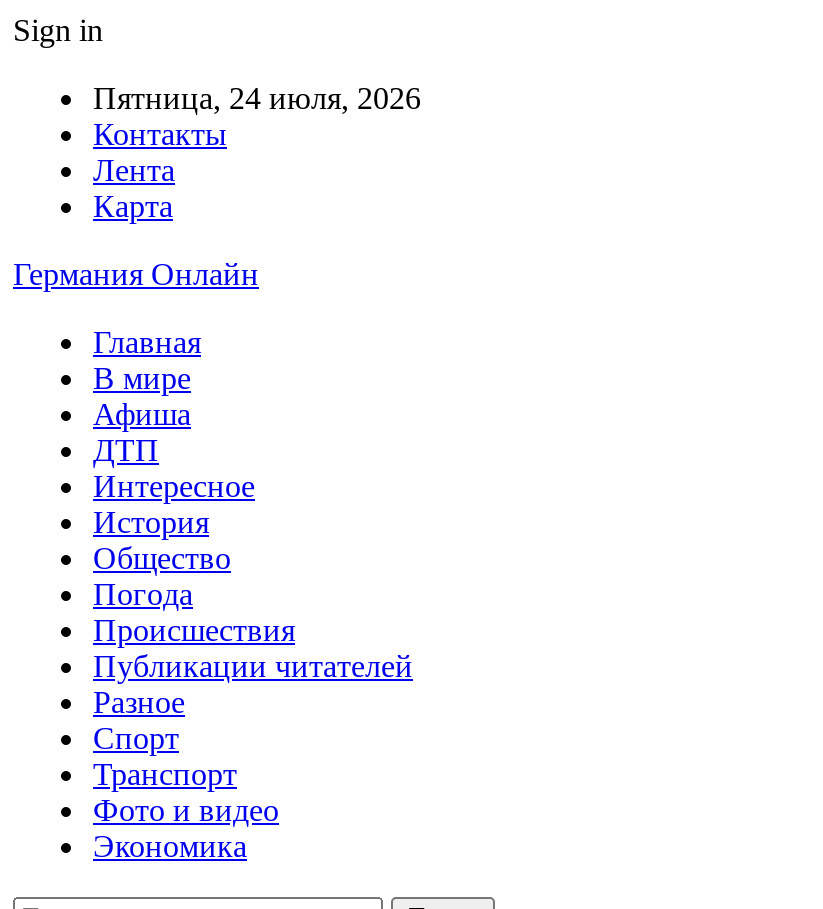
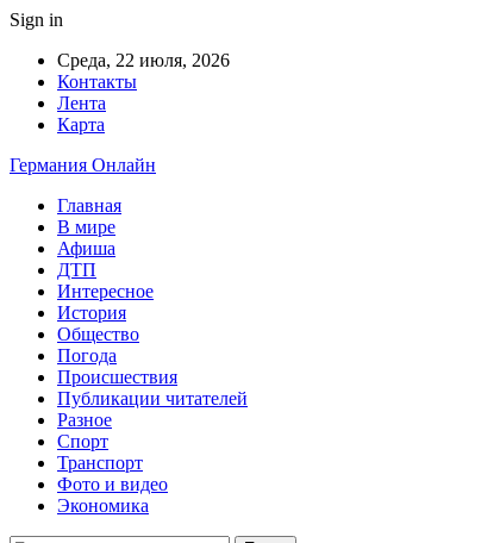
- Пятница, 24 июля, 2026
+ Среда, 22 июля, 2026
